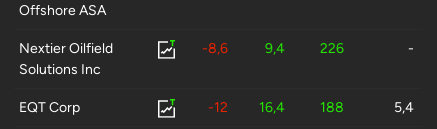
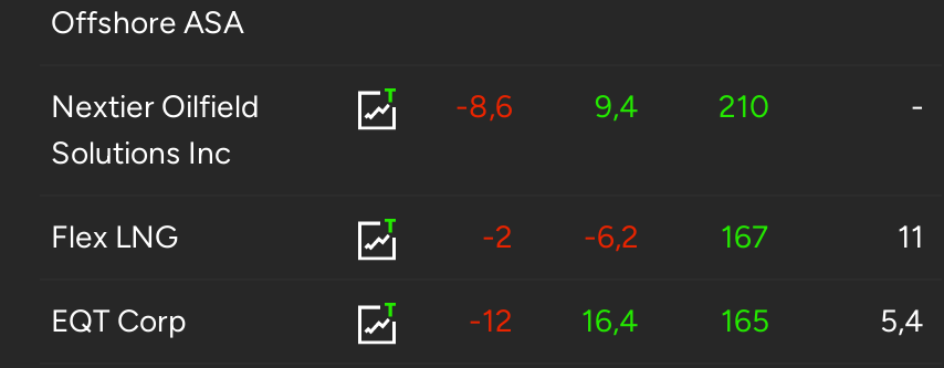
- 226
+ 210

+ Flex LNG
+ -2
+ -6,2
+ 167
+ 11

- 188
+ 165
